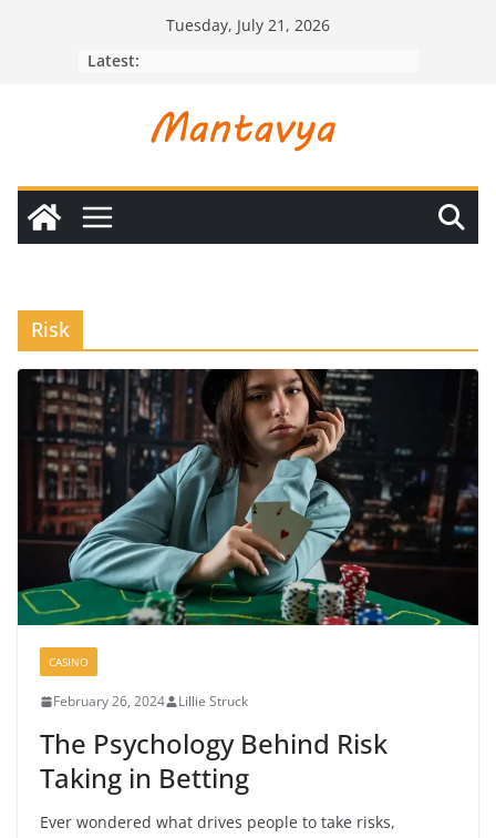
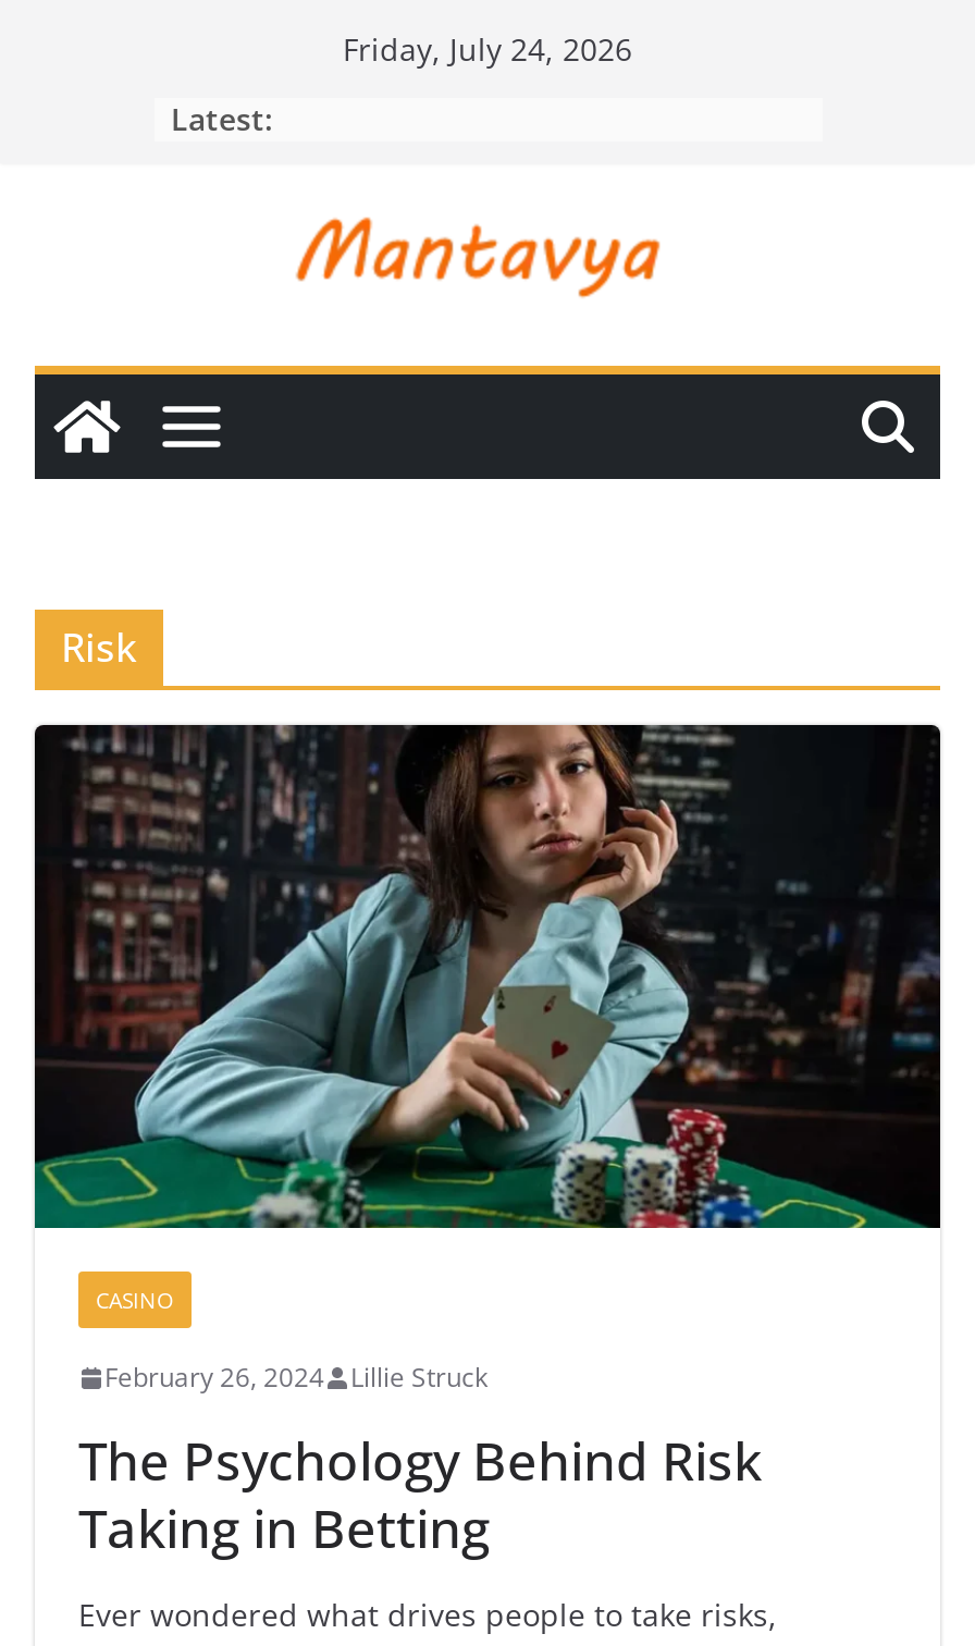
- Tuesday, July 21, 2026
+ Friday, July 24, 2026
